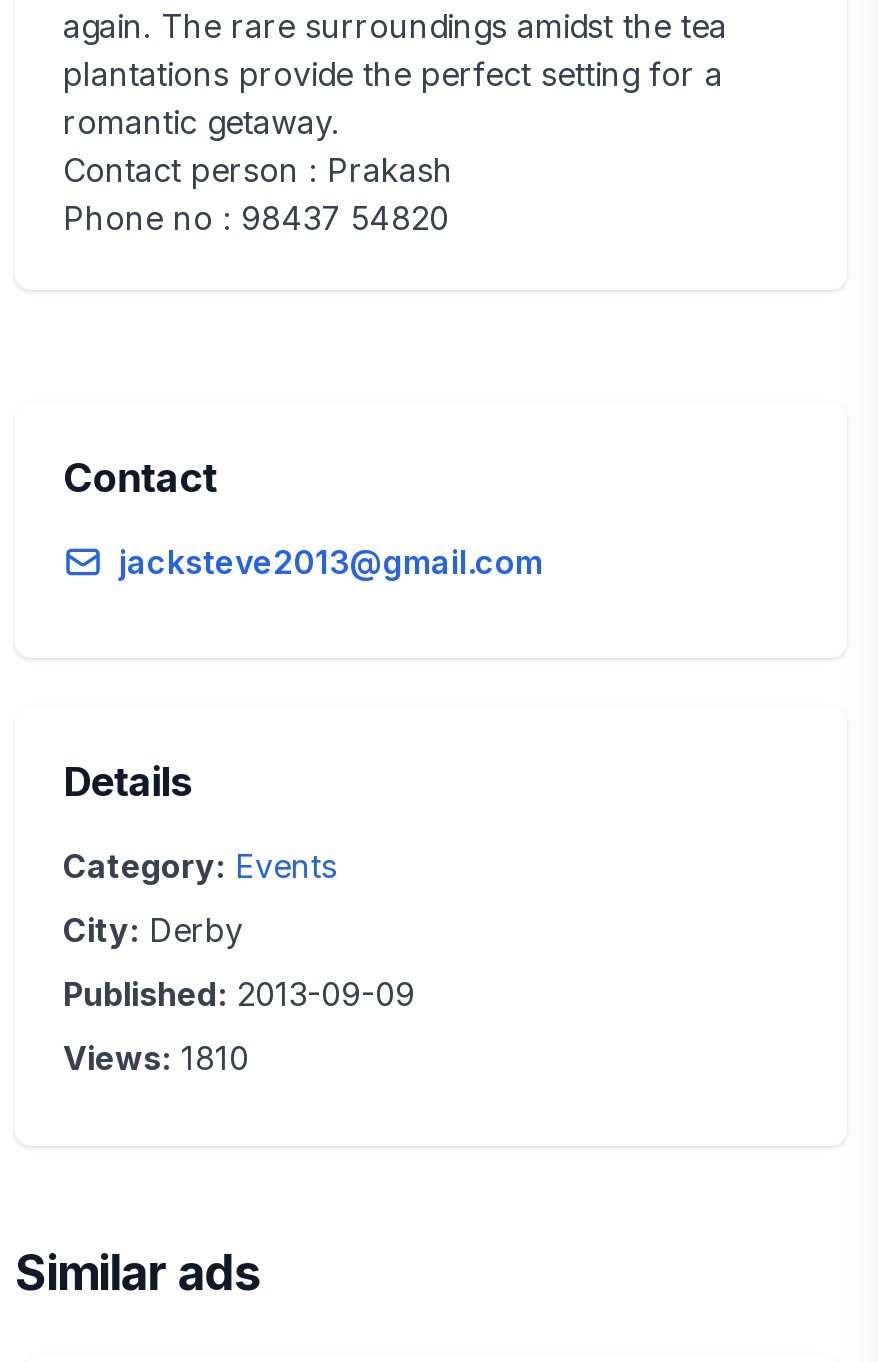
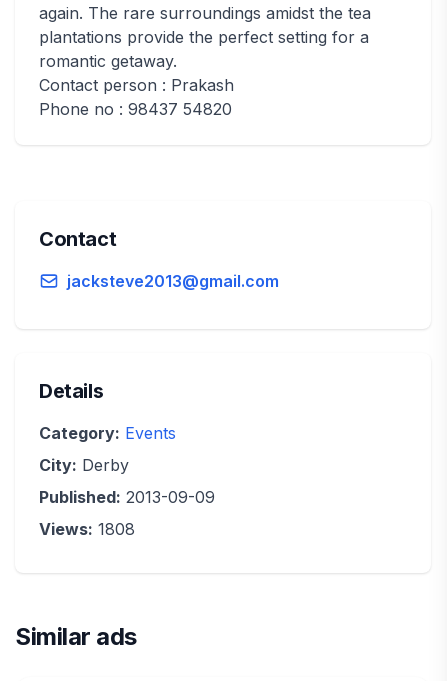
- Views: 1810
+ Views: 1808
